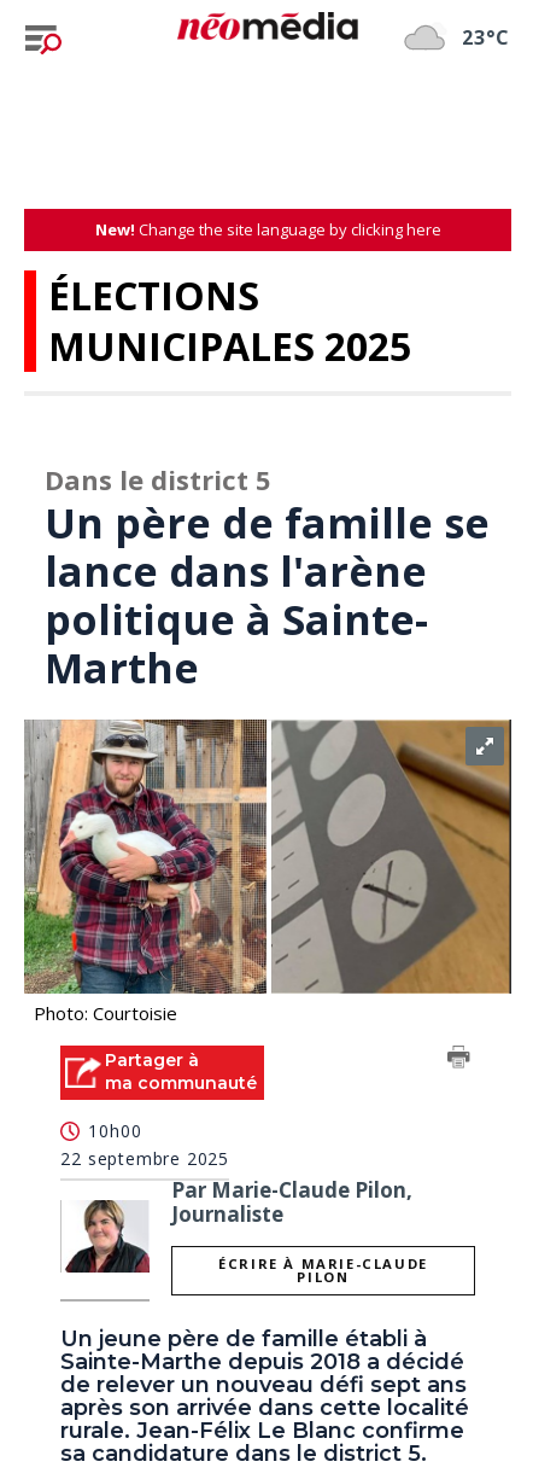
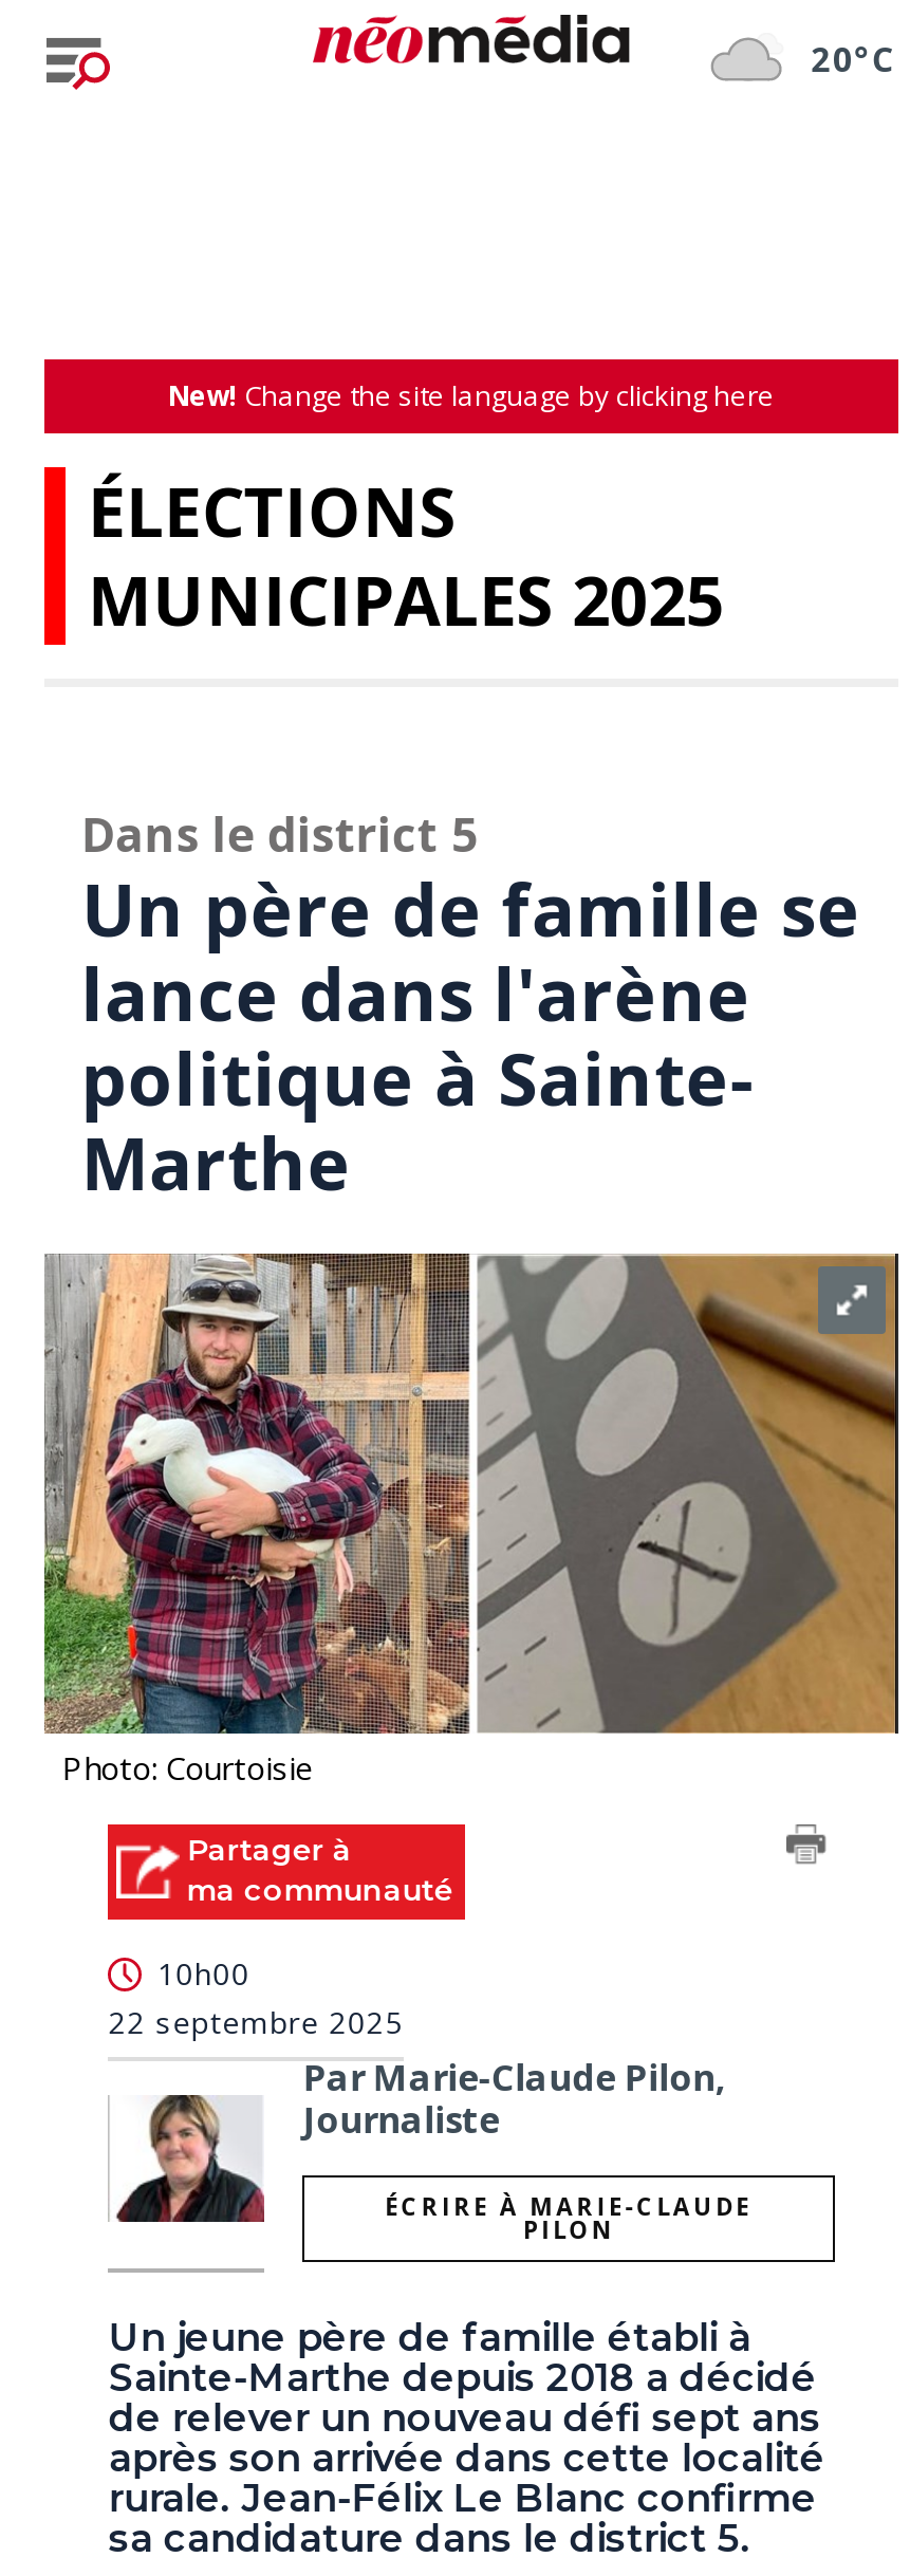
- 23°C
+ 20°C
